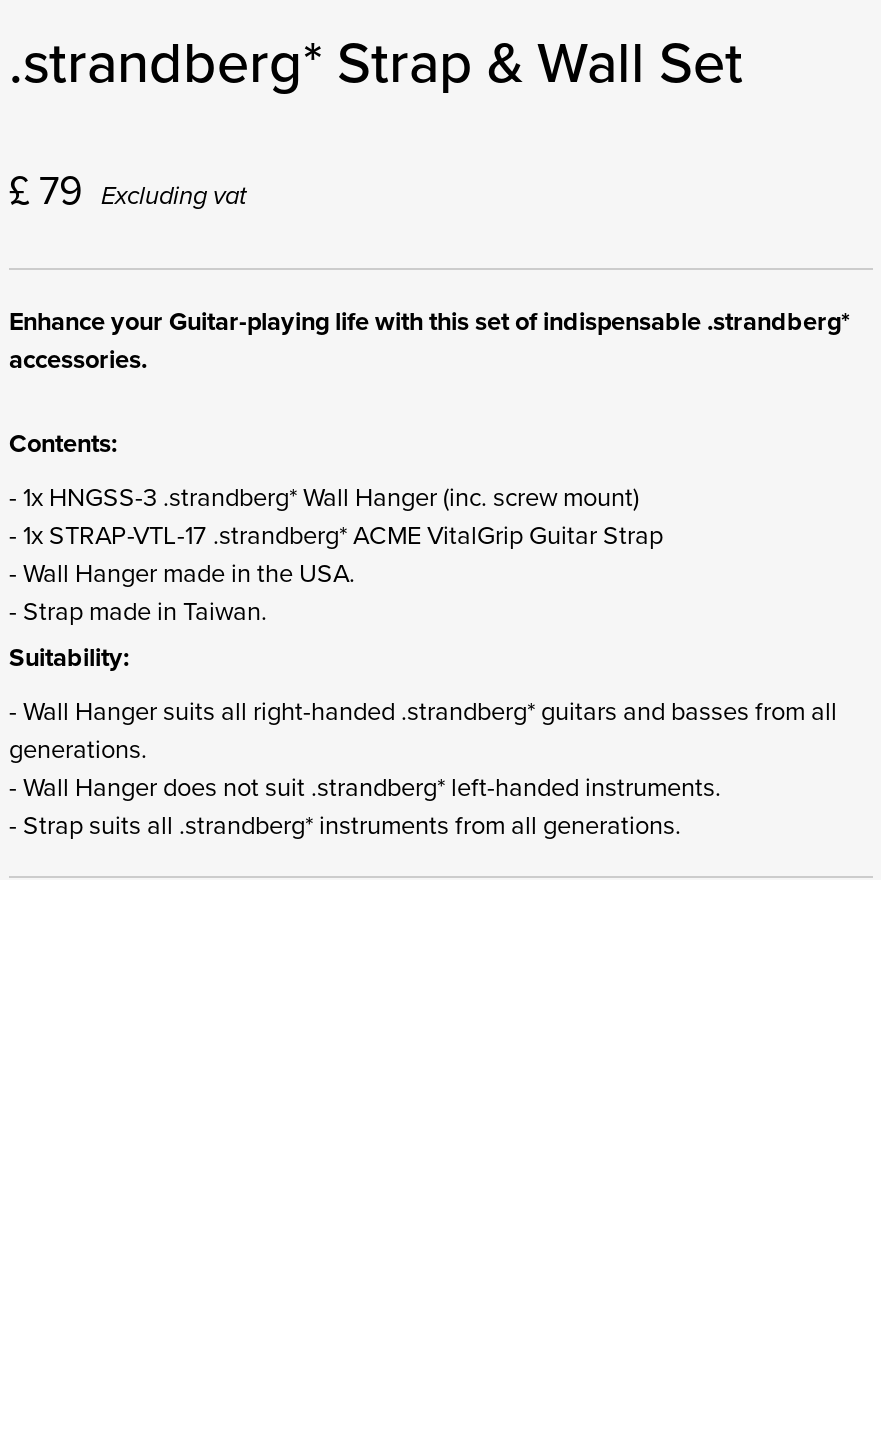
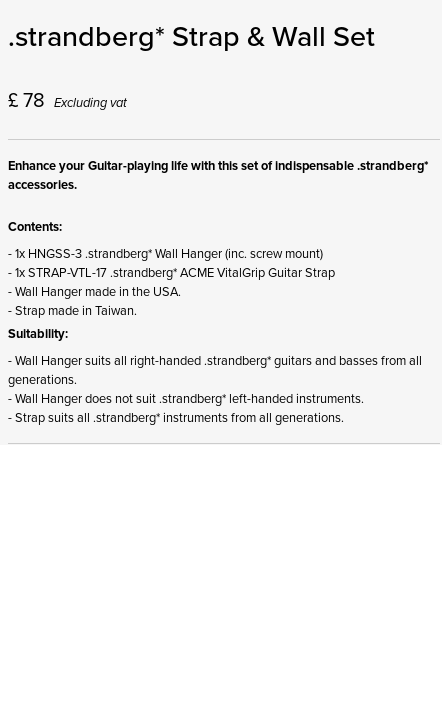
- £ 79 Excluding vat
+ £ 78 Excluding vat
